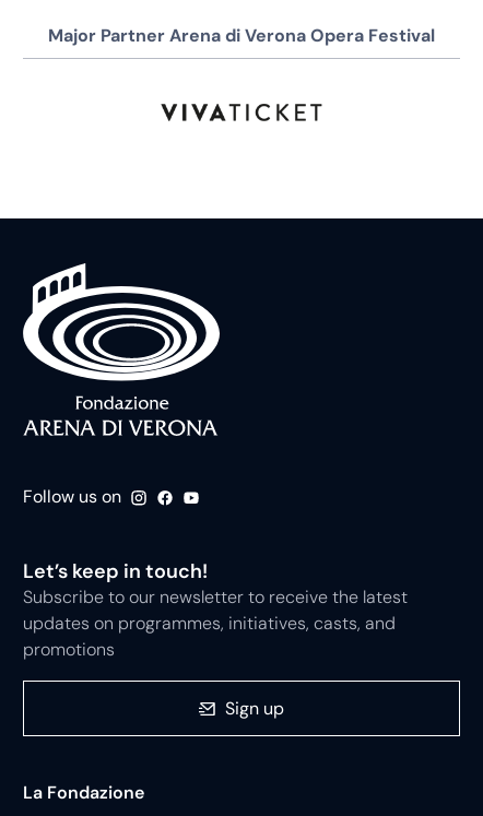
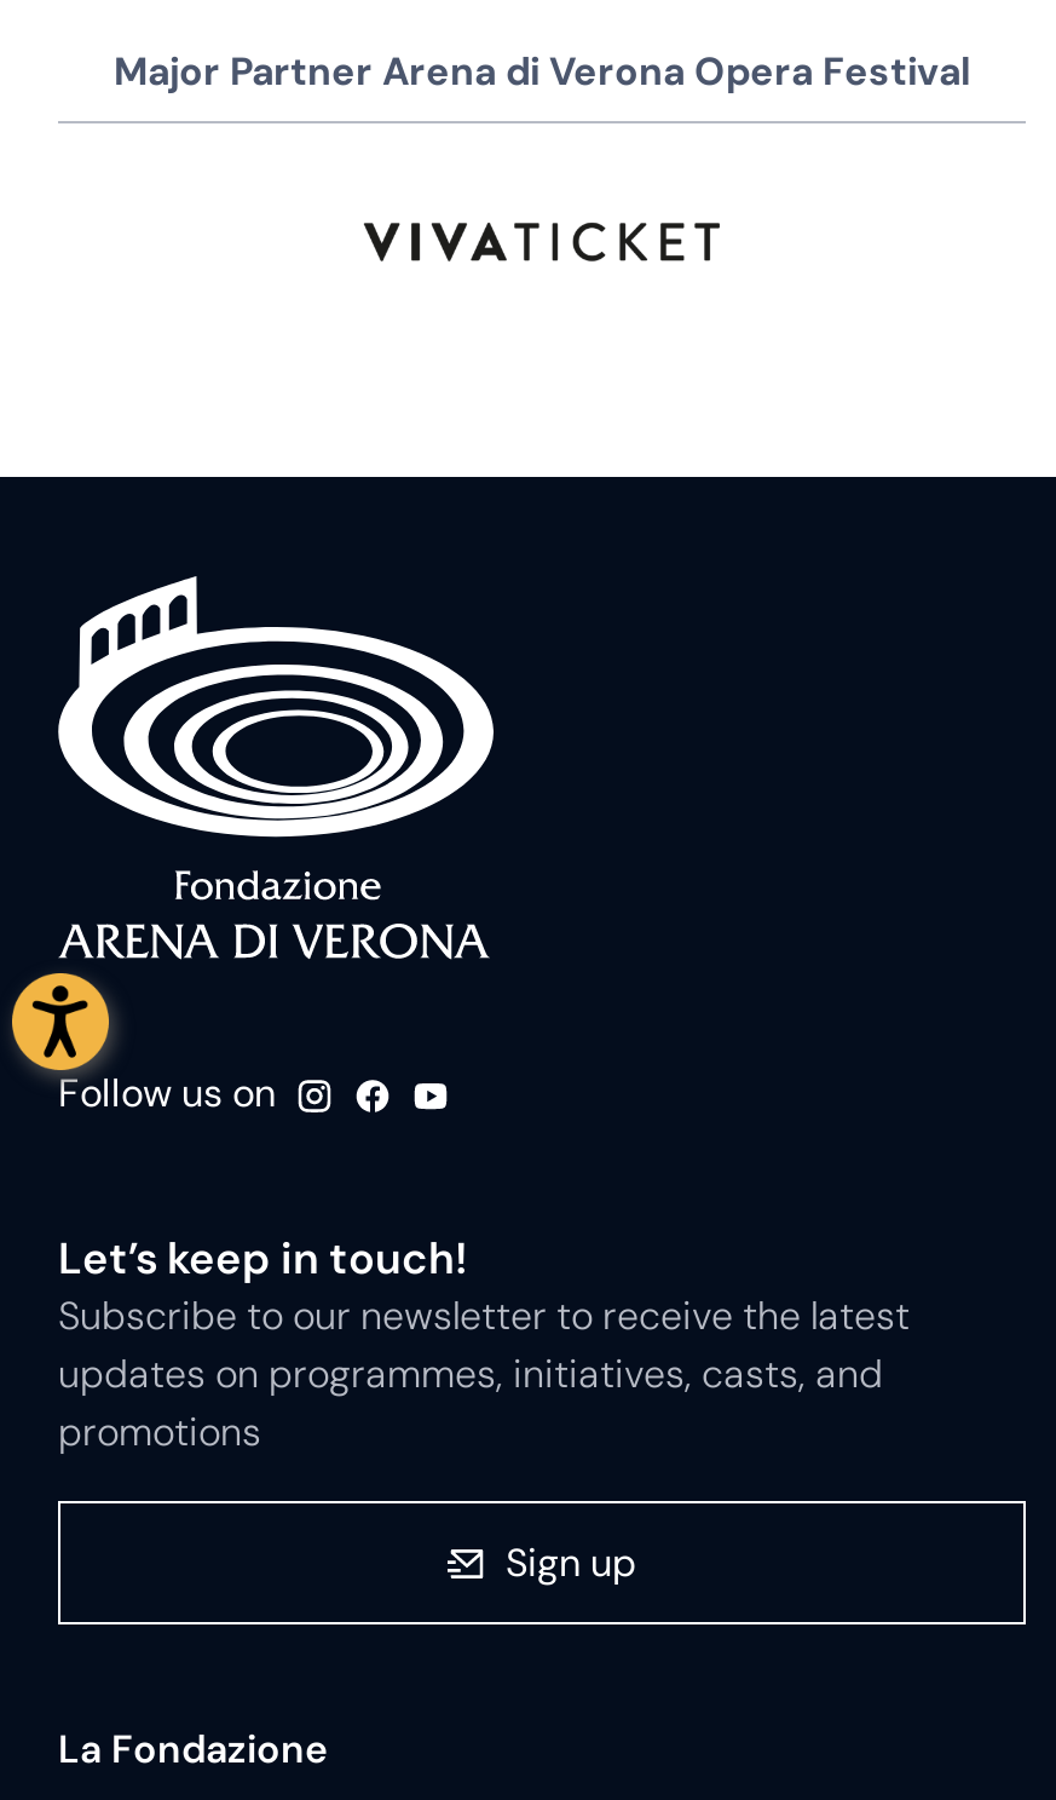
+ [image]
